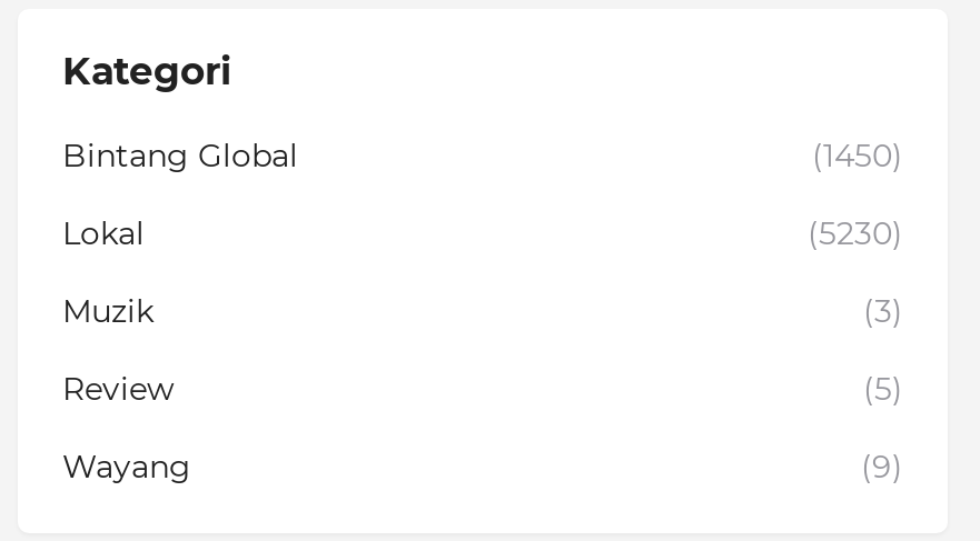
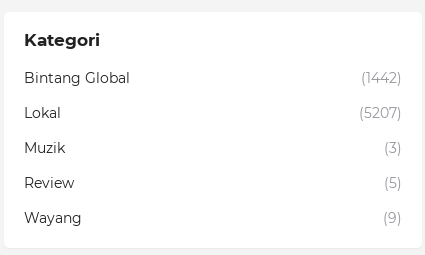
- (1450)
+ (1442)

- (5230)
+ (5207)
